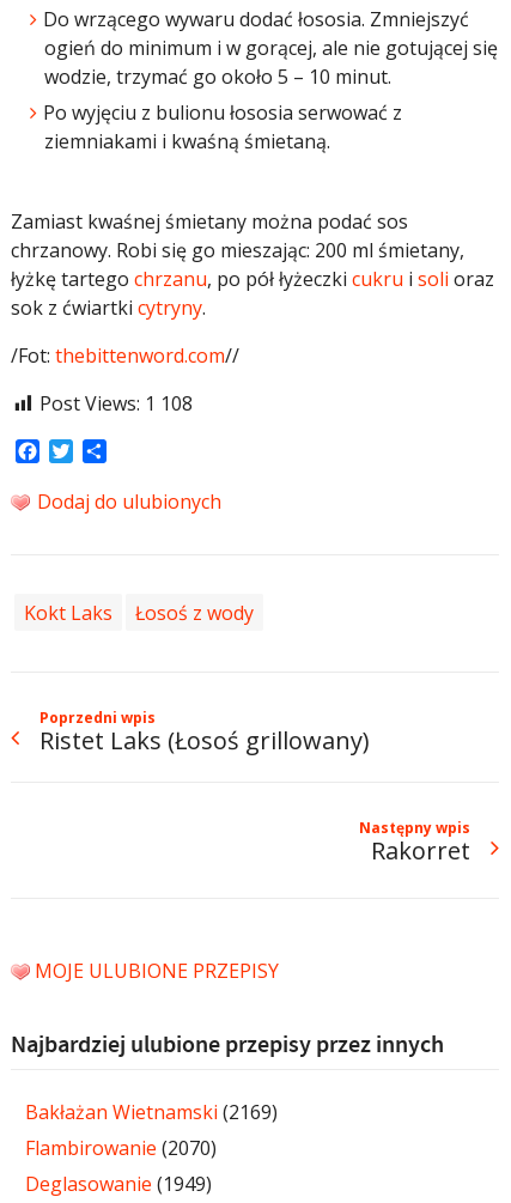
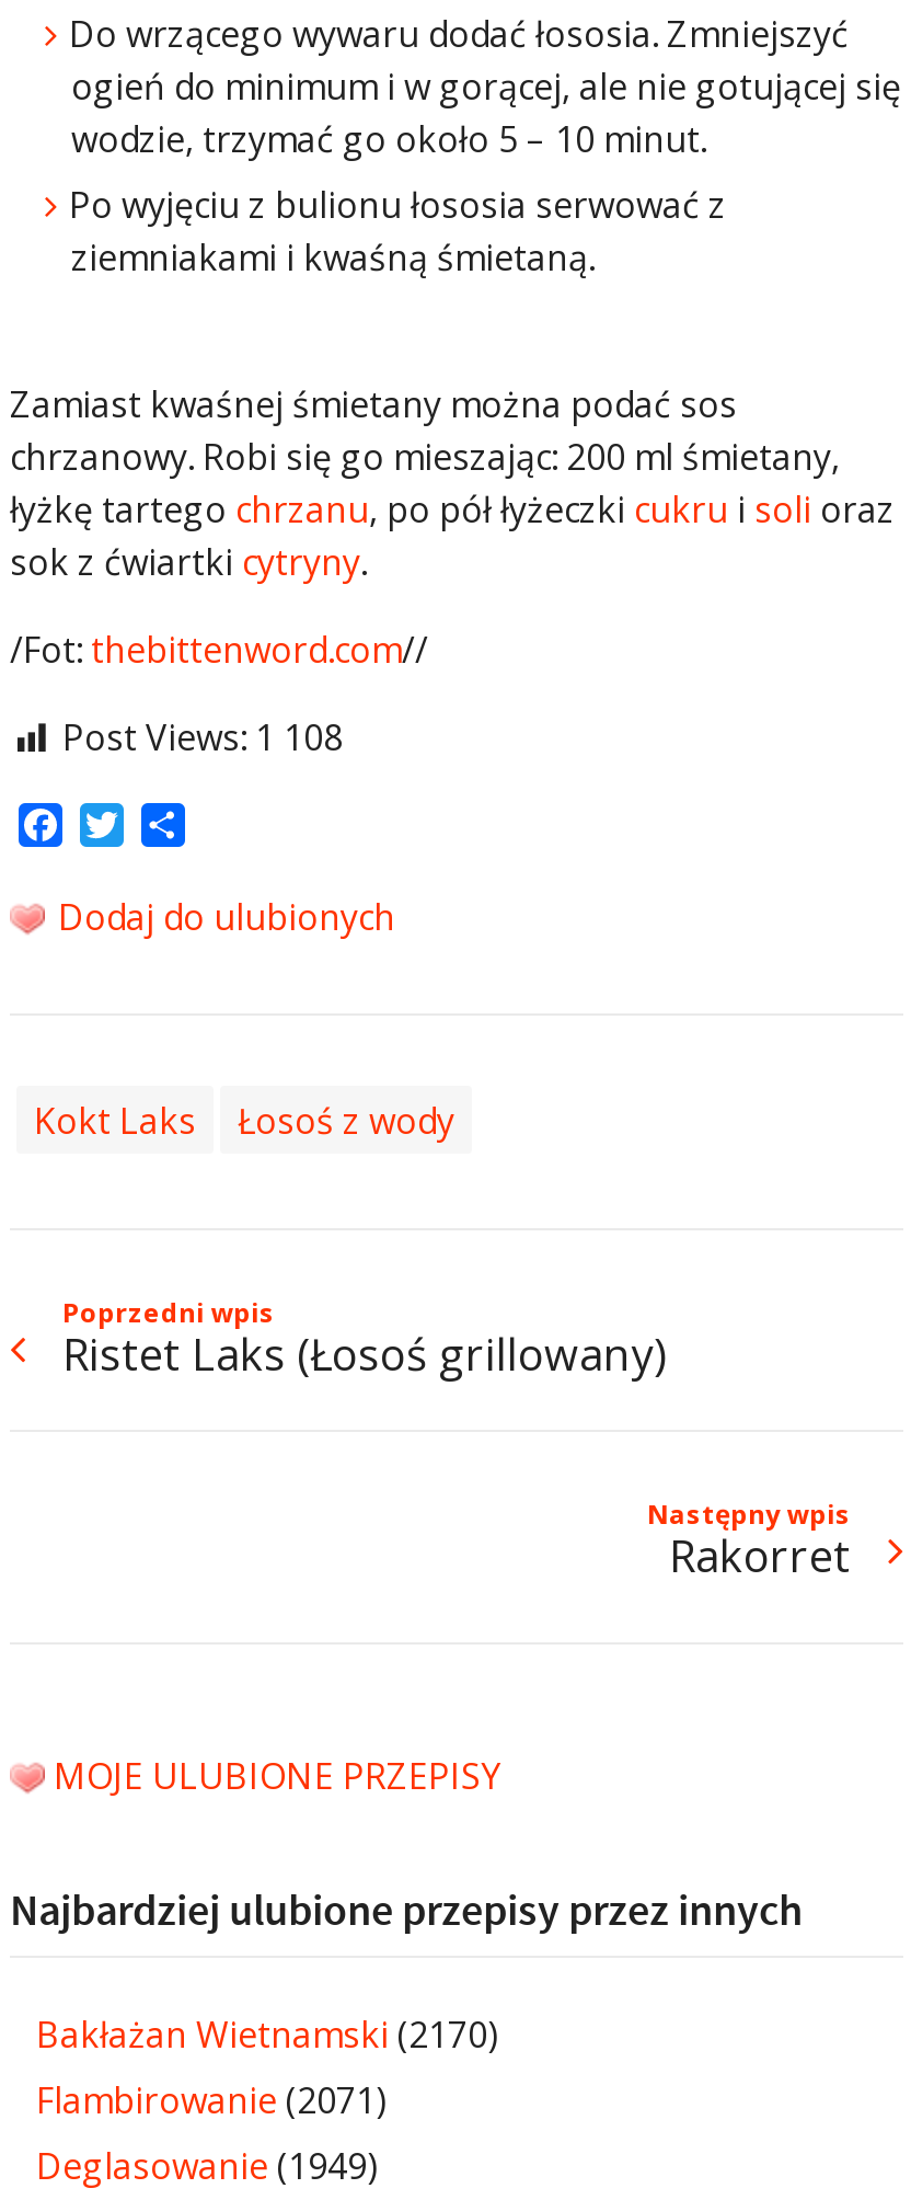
- Bakłażan Wietnamski (2169)
+ Bakłażan Wietnamski (2170)

- Flambirowanie (2070)
+ Flambirowanie (2071)
